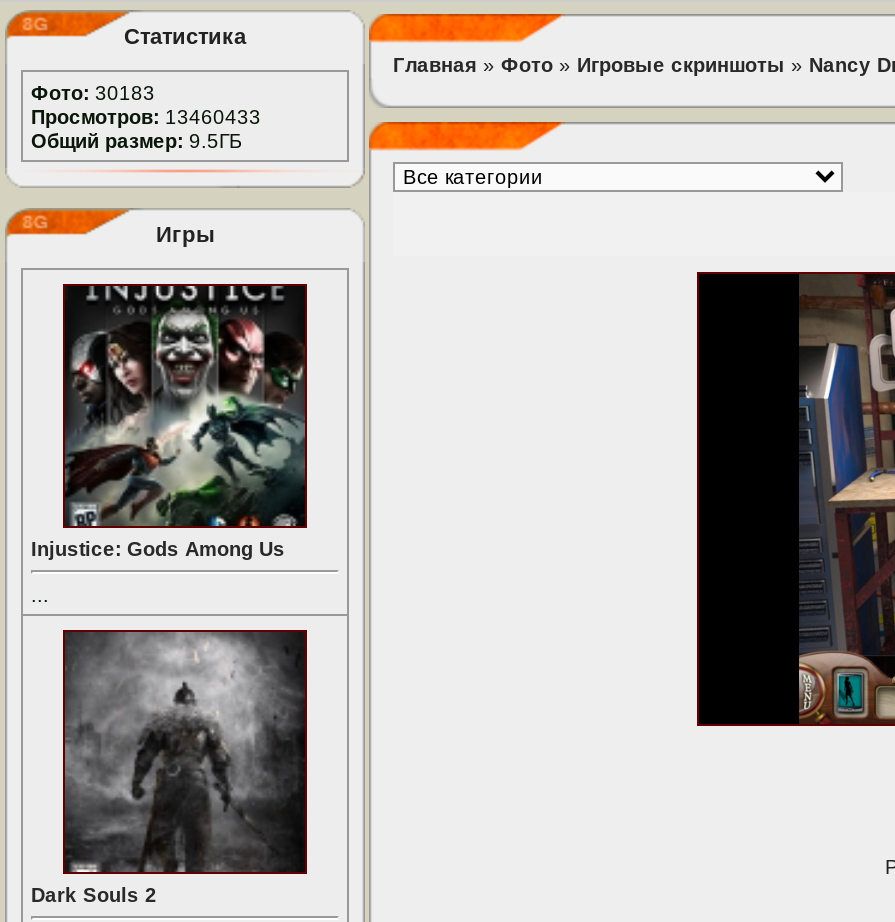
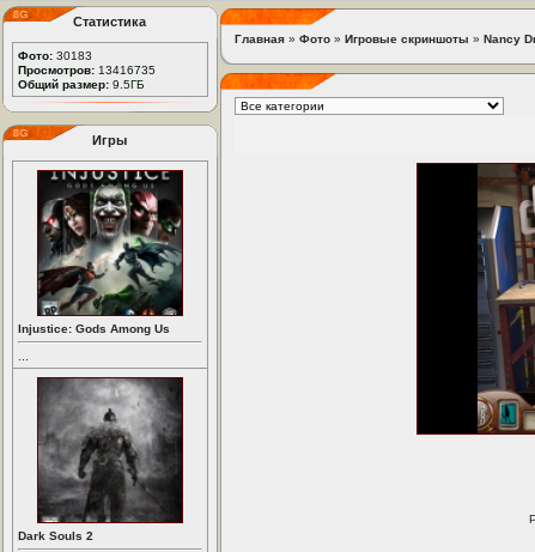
- Просмотров: 13460433
+ Просмотров: 13416735
